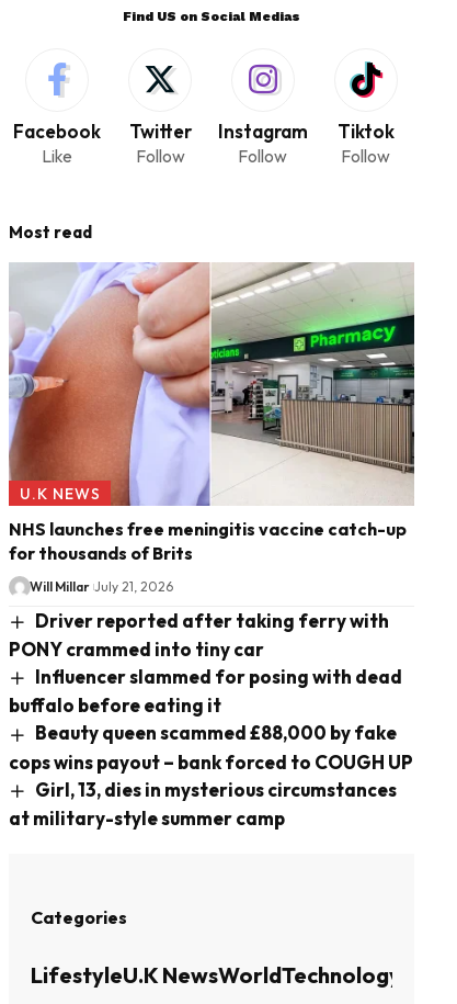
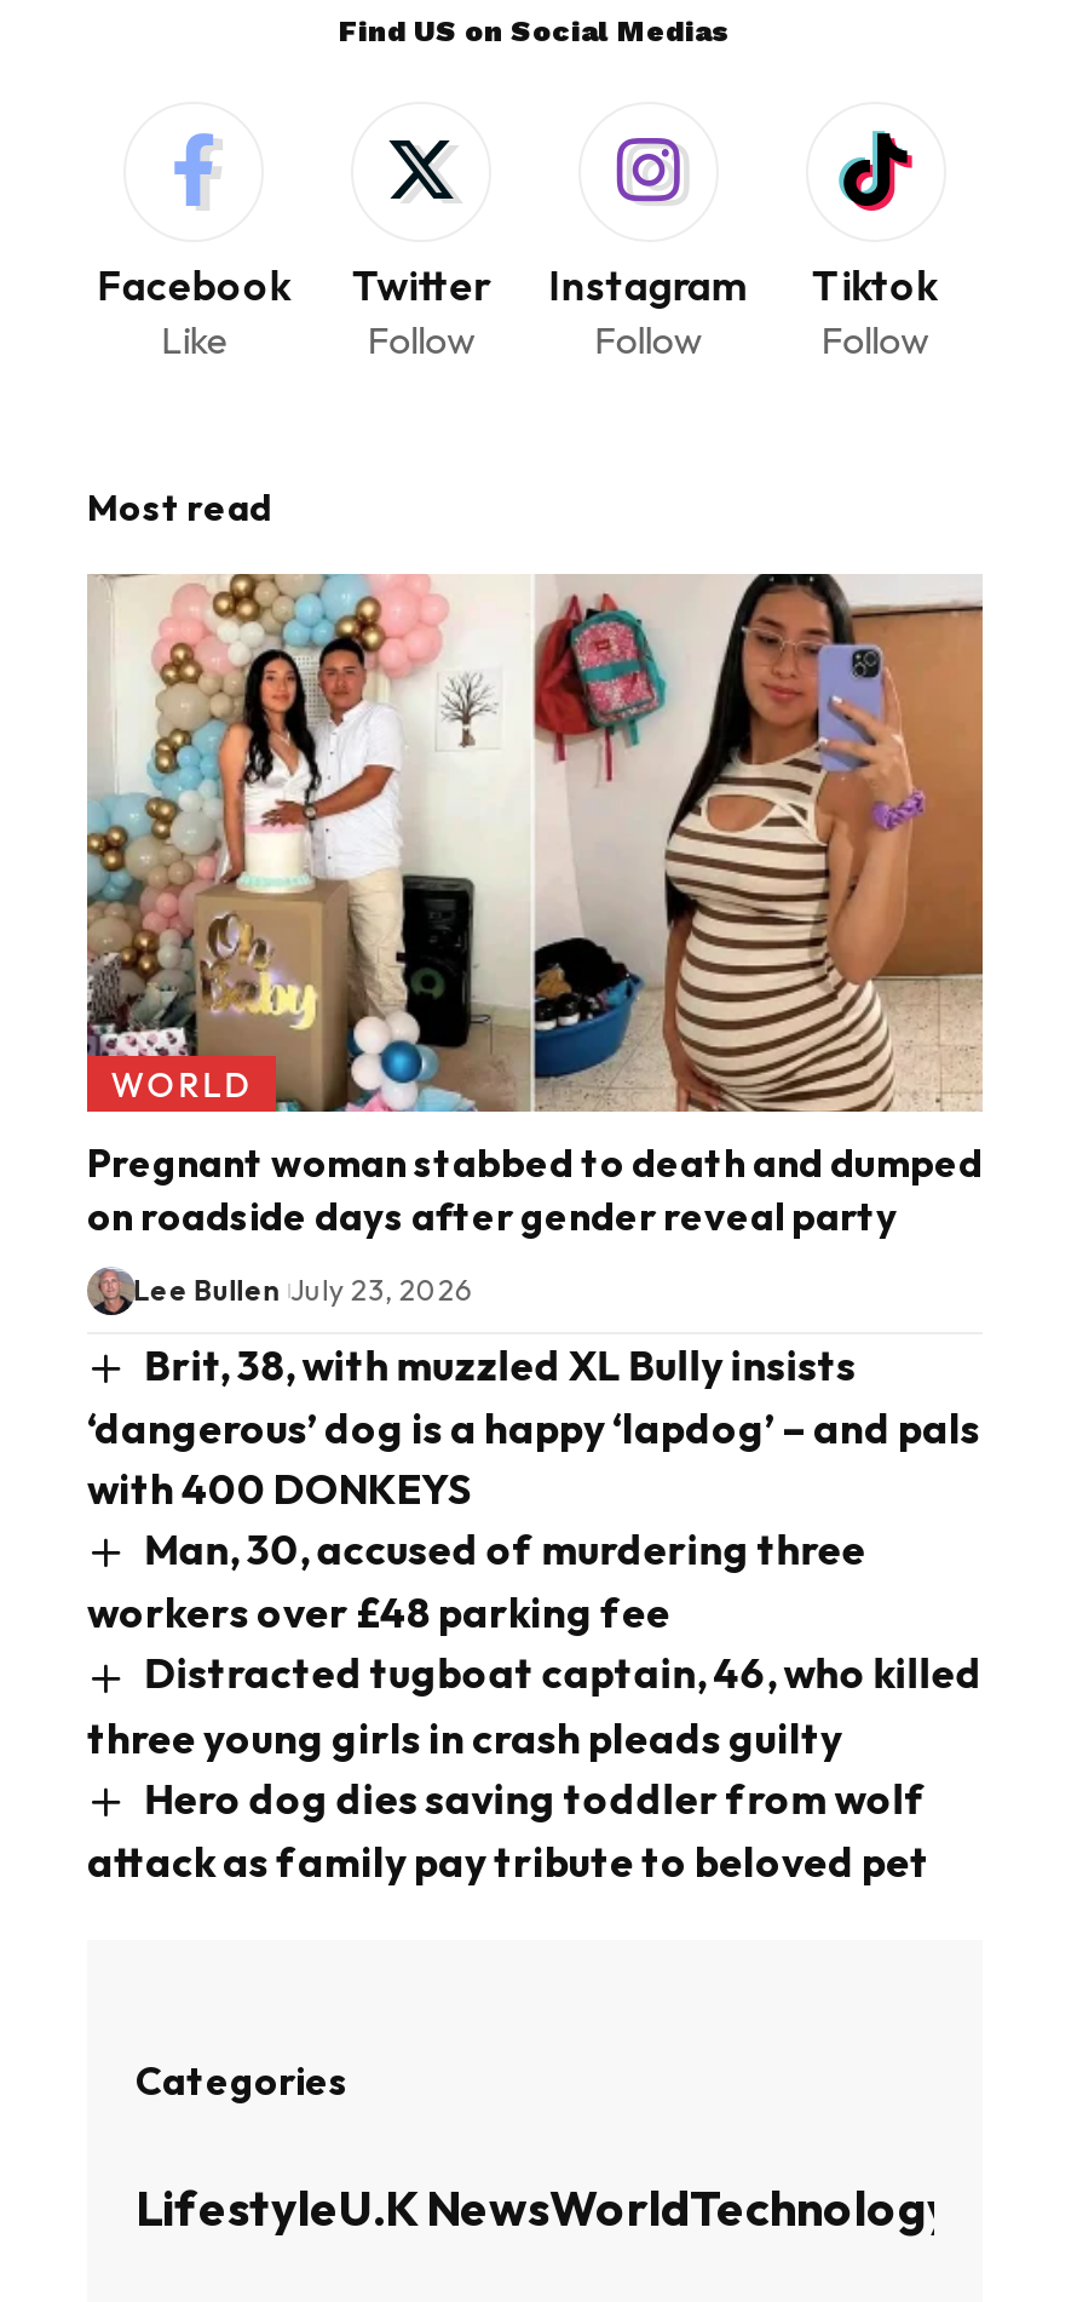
- [image]
- U.K NEWS
+ [image]
+ WORLD

- NHS launches free meningitis vaccine catch-up
- for thousands of Brits
+ Pregnant woman stabbed to death and dumped
+ on roadside days after gender reveal party

- Will Millar July 21, 2026
+ Lee Bullen July 23, 2026

- Driver reported after taking ferry with
- PONY crammed into tiny car
- Influencer slammed for posing with dead
- buffalo before eating it
- Beauty queen scammed £88,000 by fake
- cops wins payout – bank forced to COUGH UP
- Girl, 13, dies in mysterious circumstances
- at military-style summer camp
+ Brit, 38, with muzzled XL Bully insists
+ ‘dangerous’ dog is a happy ‘lapdog’ – and pals
+ with 400 DONKEYS
+ Man, 30, accused of murdering three
+ workers over £48 parking fee
+ Distracted tugboat captain, 46, who killed
+ three young girls in crash pleads guilty
+ Hero dog dies saving toddler from wolf
+ attack as family pay tribute to beloved pet
